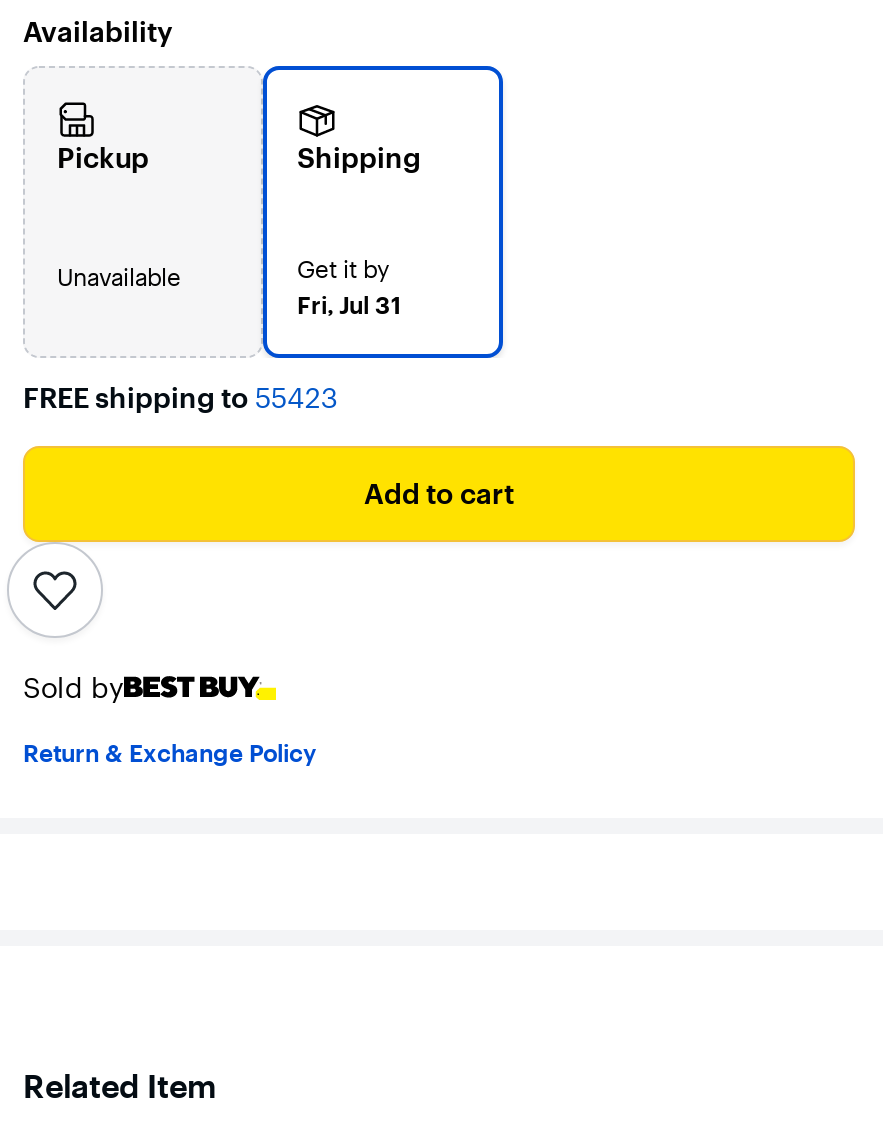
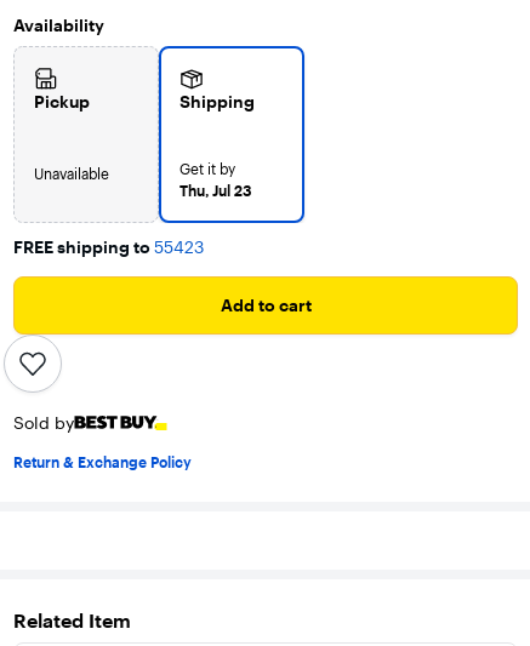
- Fri, Jul 31
+ Thu, Jul 23
